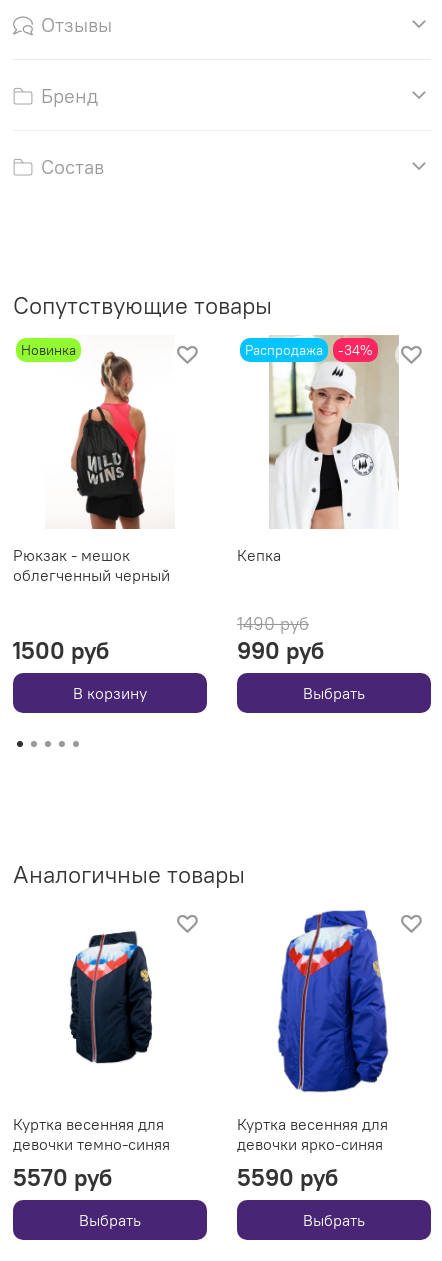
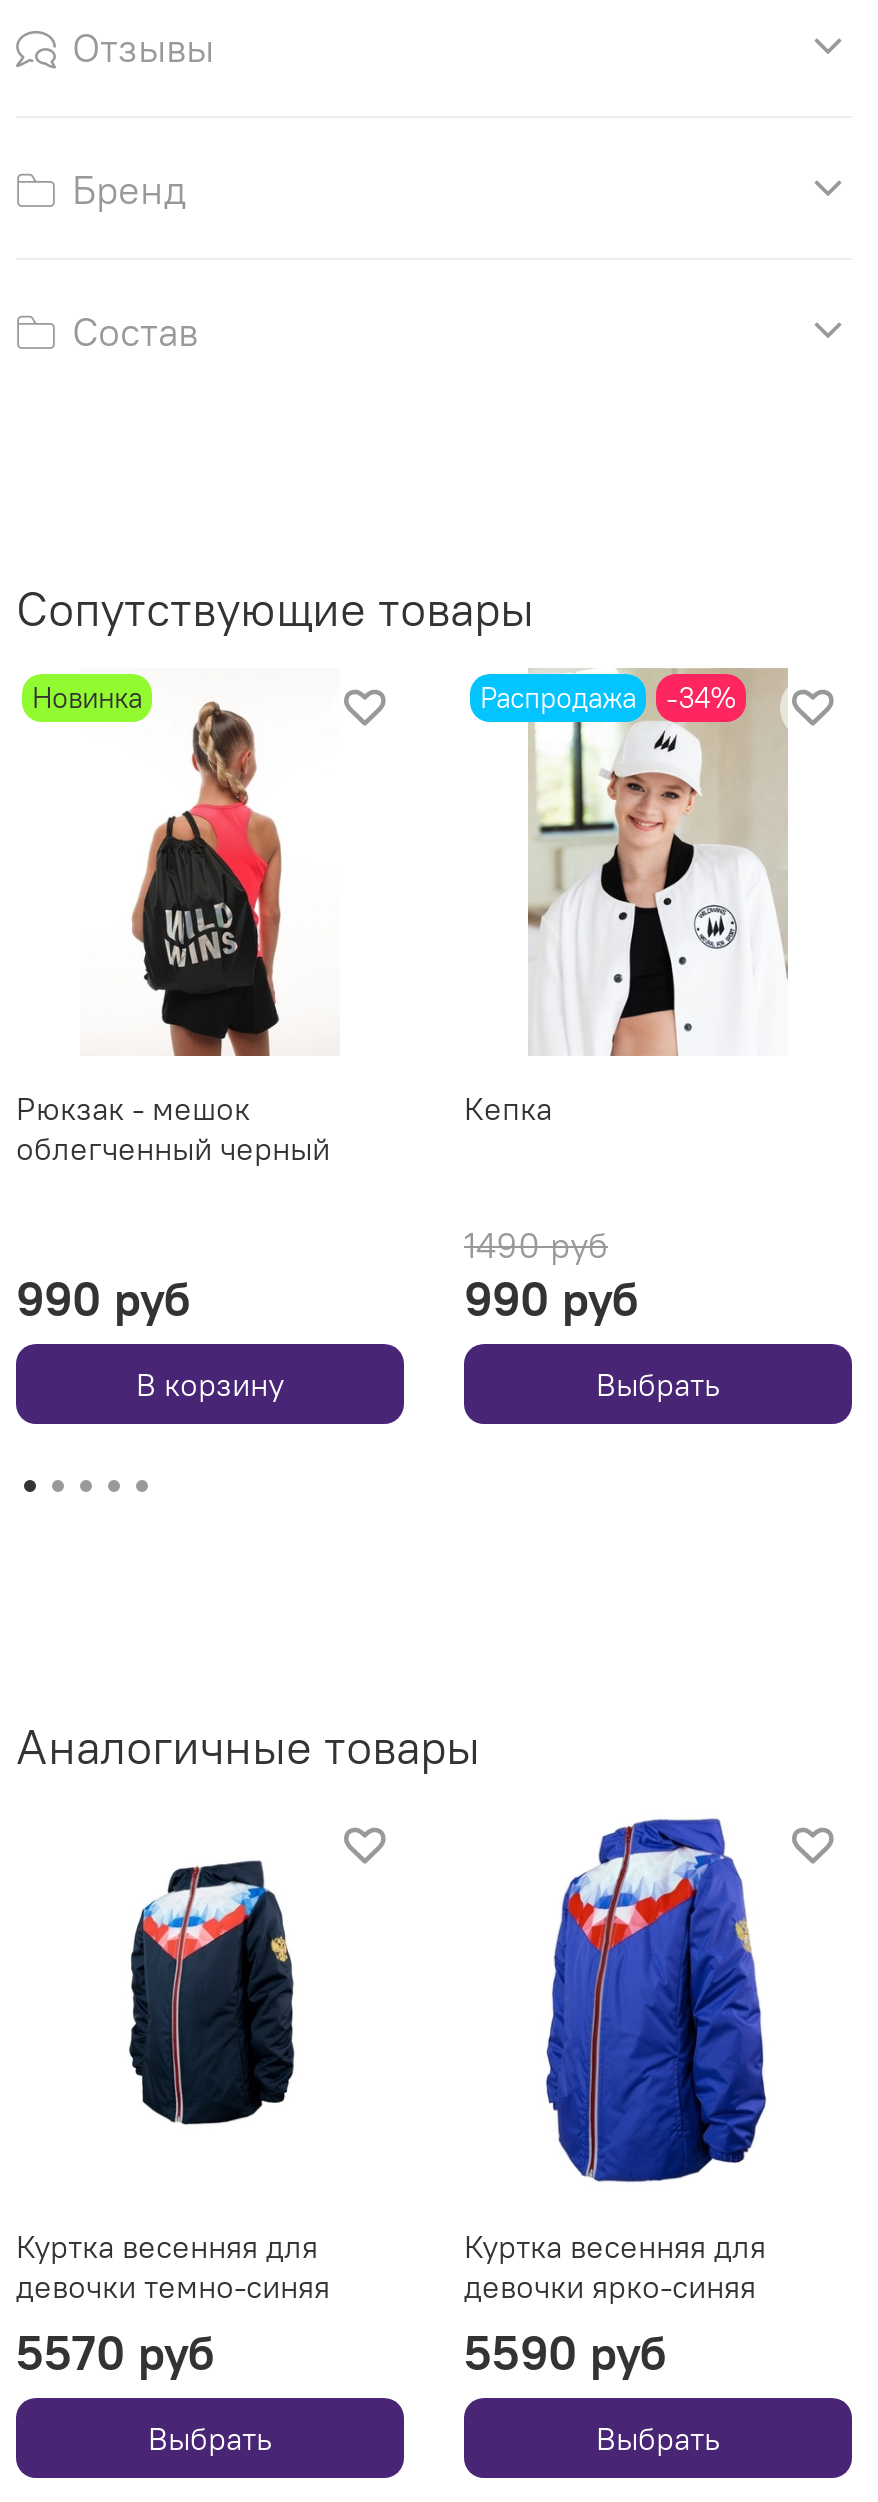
- 1500 руб
+ 990 руб
